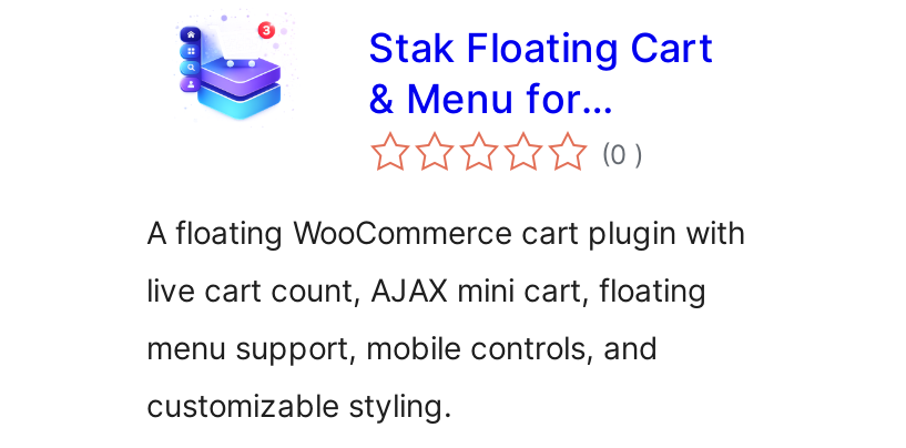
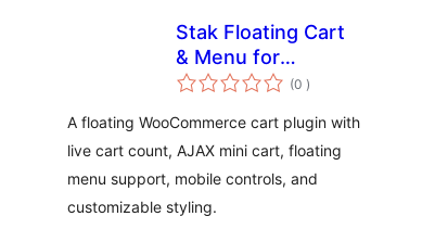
- [image]
